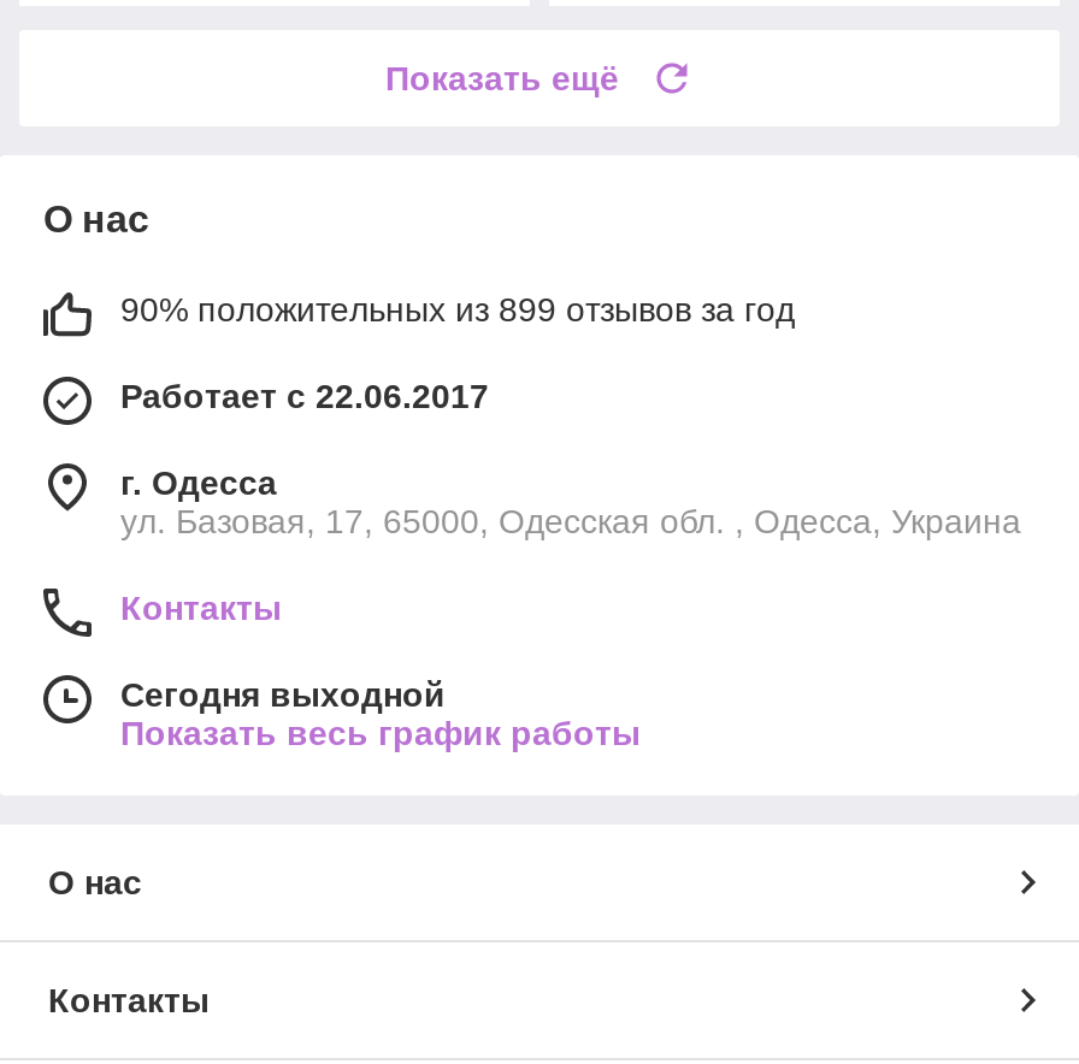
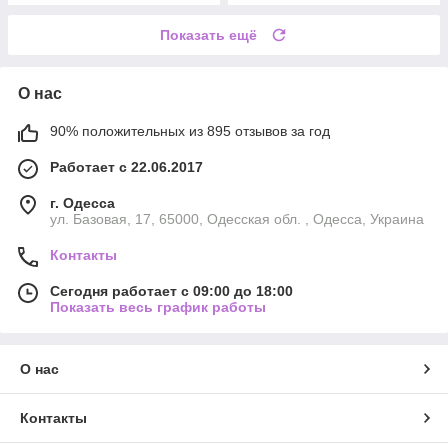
- 90% положительных из 899 отзывов за год
+ 90% положительных из 895 отзывов за год

- Сегодня выходной
+ Сегодня работает с 09:00 до 18:00
